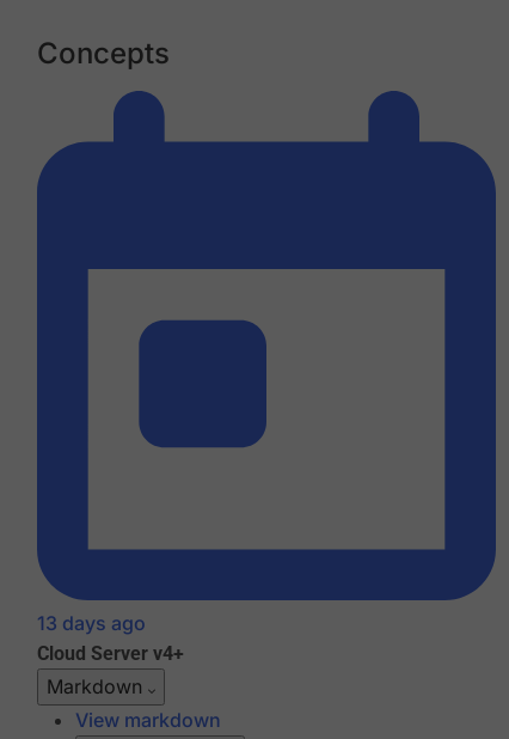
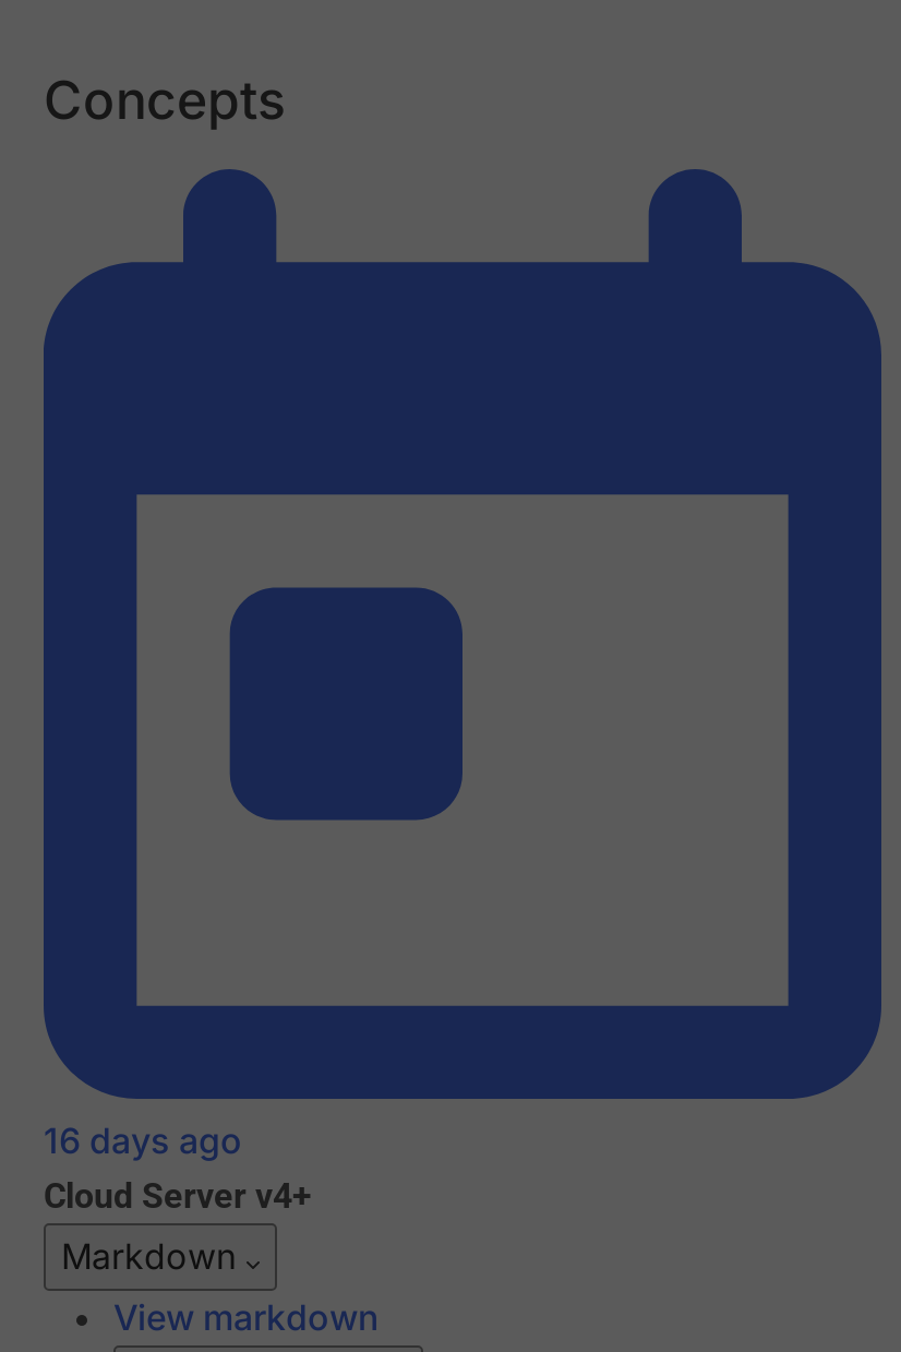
- 13 days ago
+ 16 days ago
